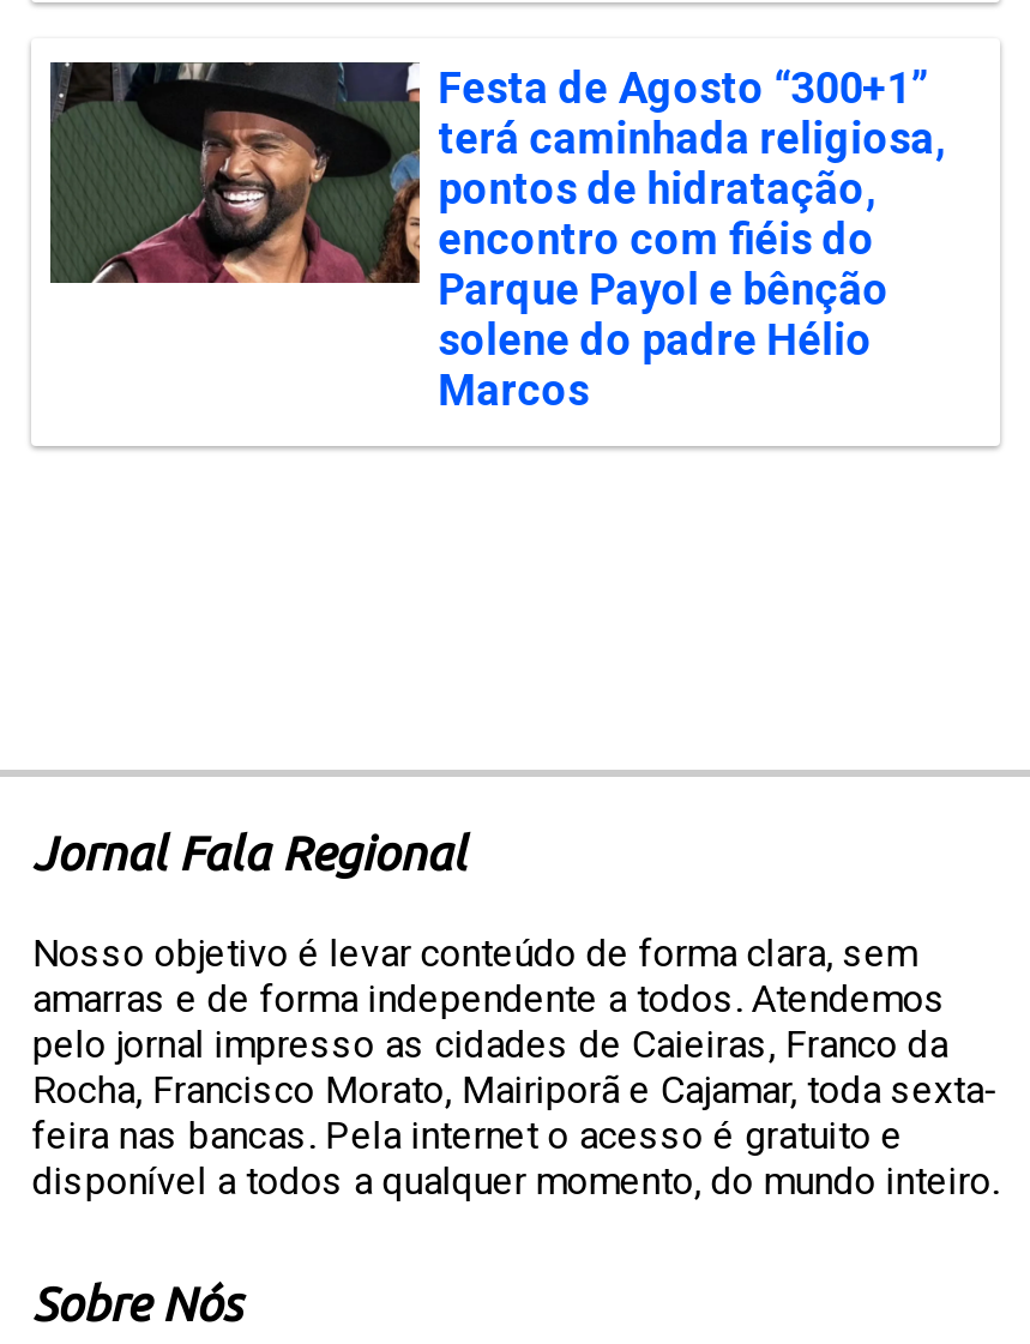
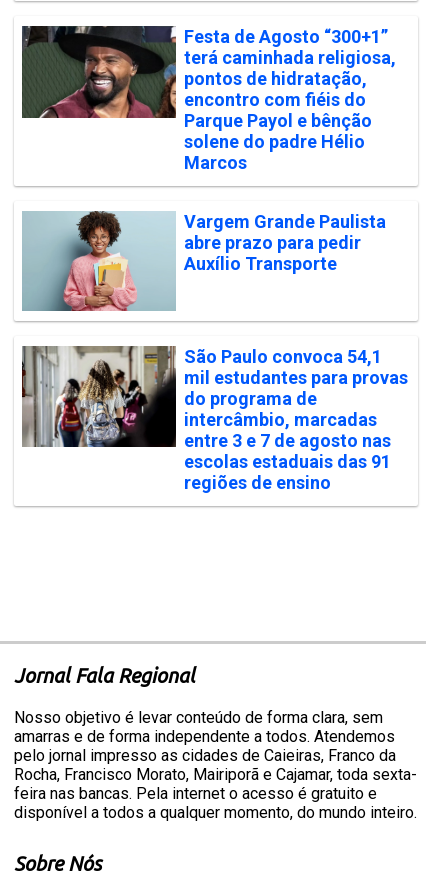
+ [image]
+ Vargem Grande Paulista
+ abre prazo para pedir
+ Auxílio Transporte

+ [image]
+ São Paulo convoca 54,1
+ mil estudantes para provas
+ do programa de
+ intercâmbio, marcadas
+ entre 3 e 7 de agosto nas
+ escolas estaduais das 91
+ regiões de ensino
